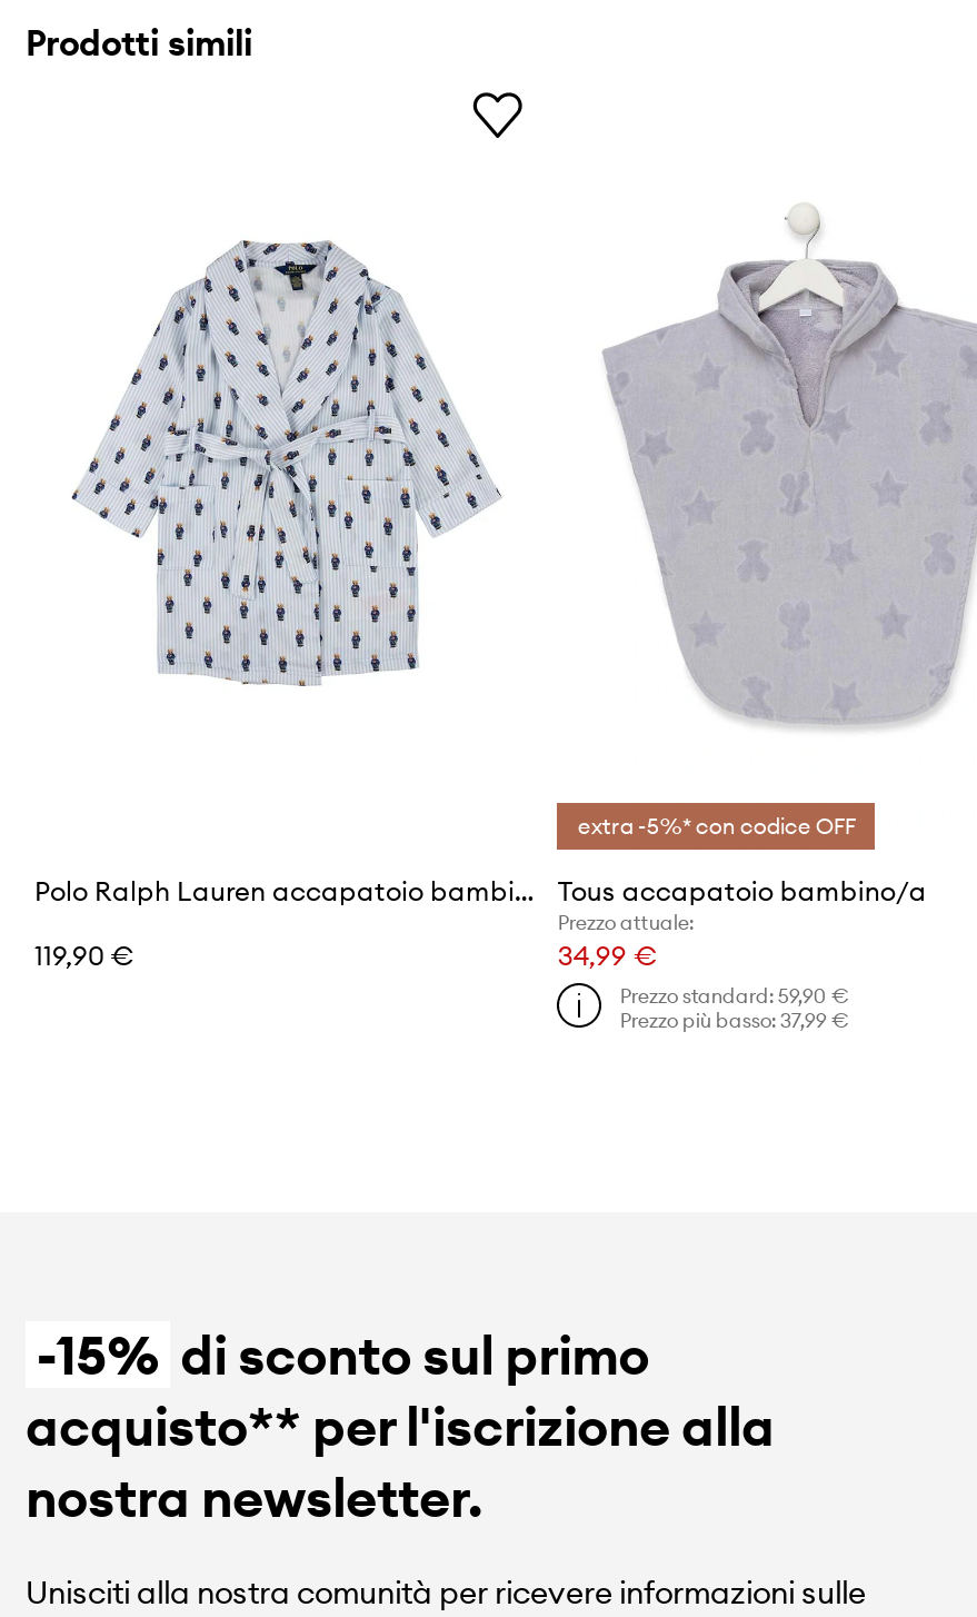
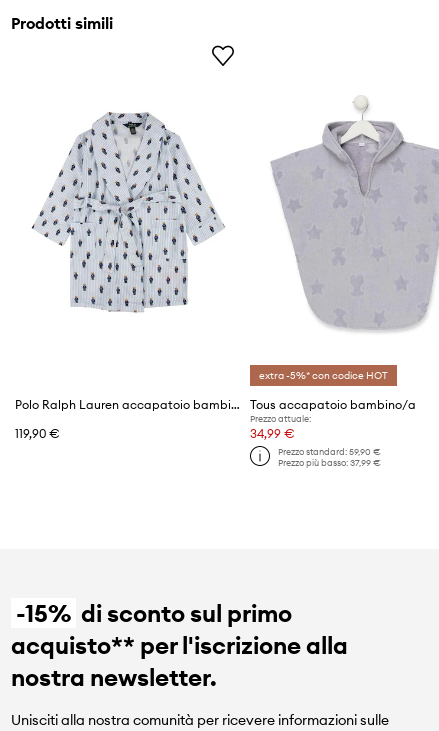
- extra -5%* con codice OFF
+ extra -5%* con codice HOT
